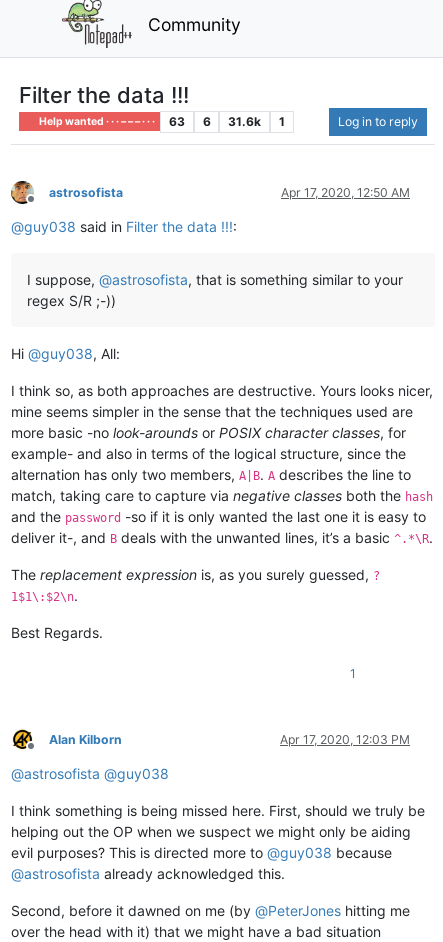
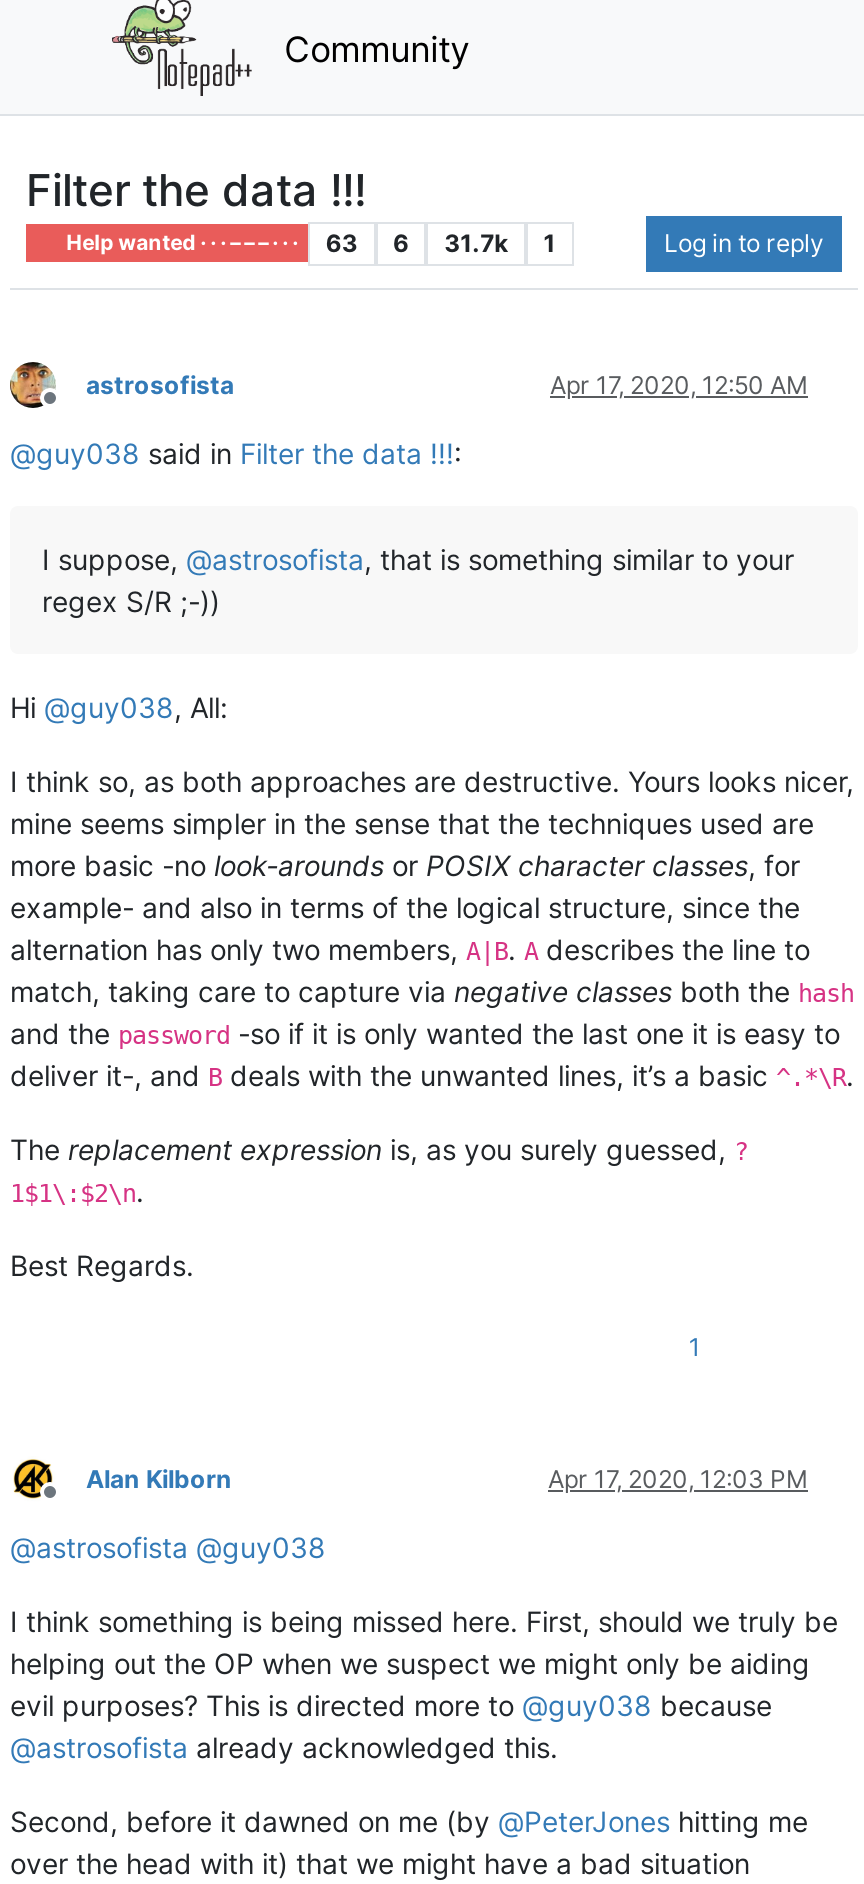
- Help wanted · · · – – – · · · 63 6 31.6k 1
+ Help wanted · · · – – – · · · 63 6 31.7k 1
